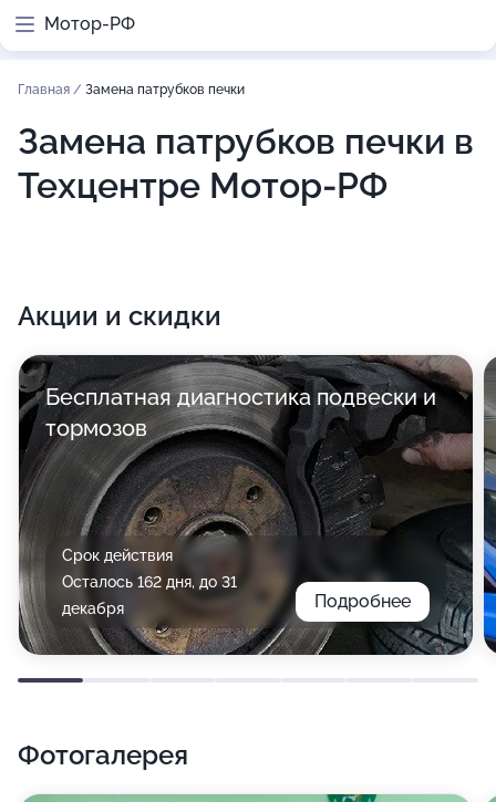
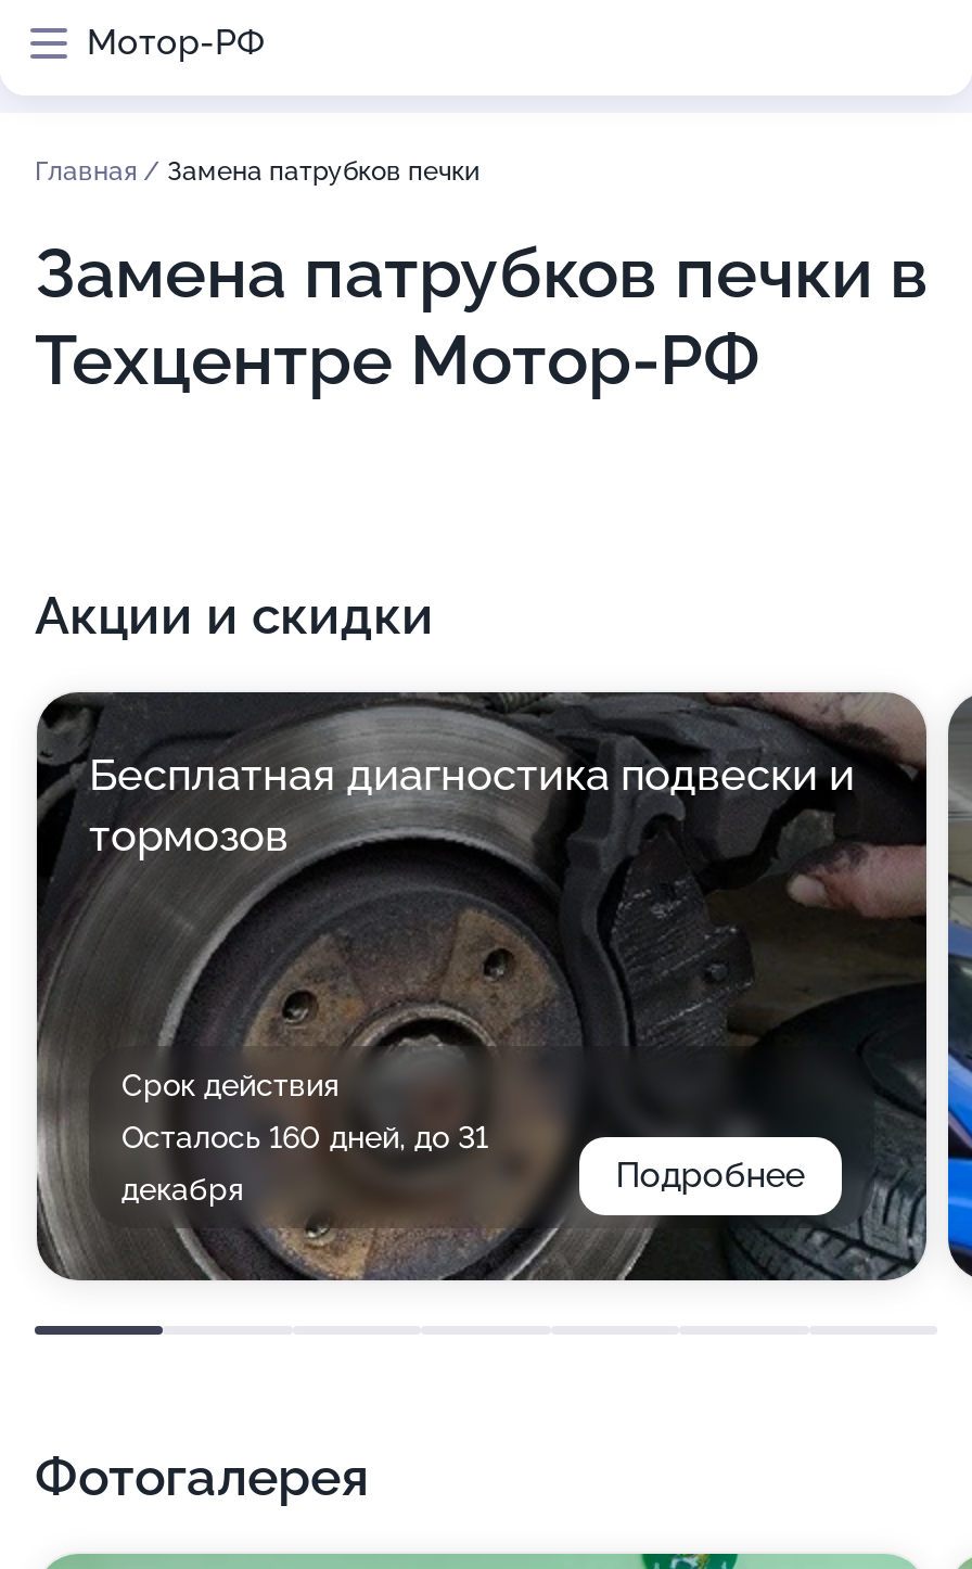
- Осталось 162 дня, до 31
+ Осталось 160 дней, до 31
